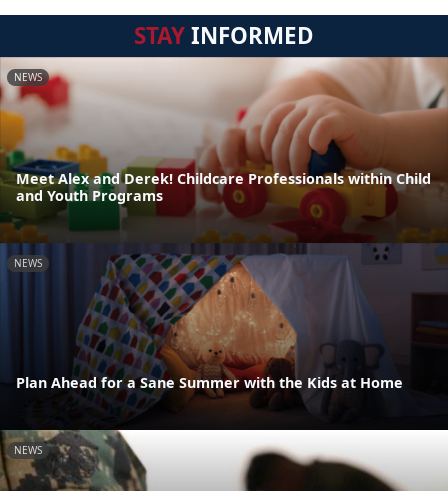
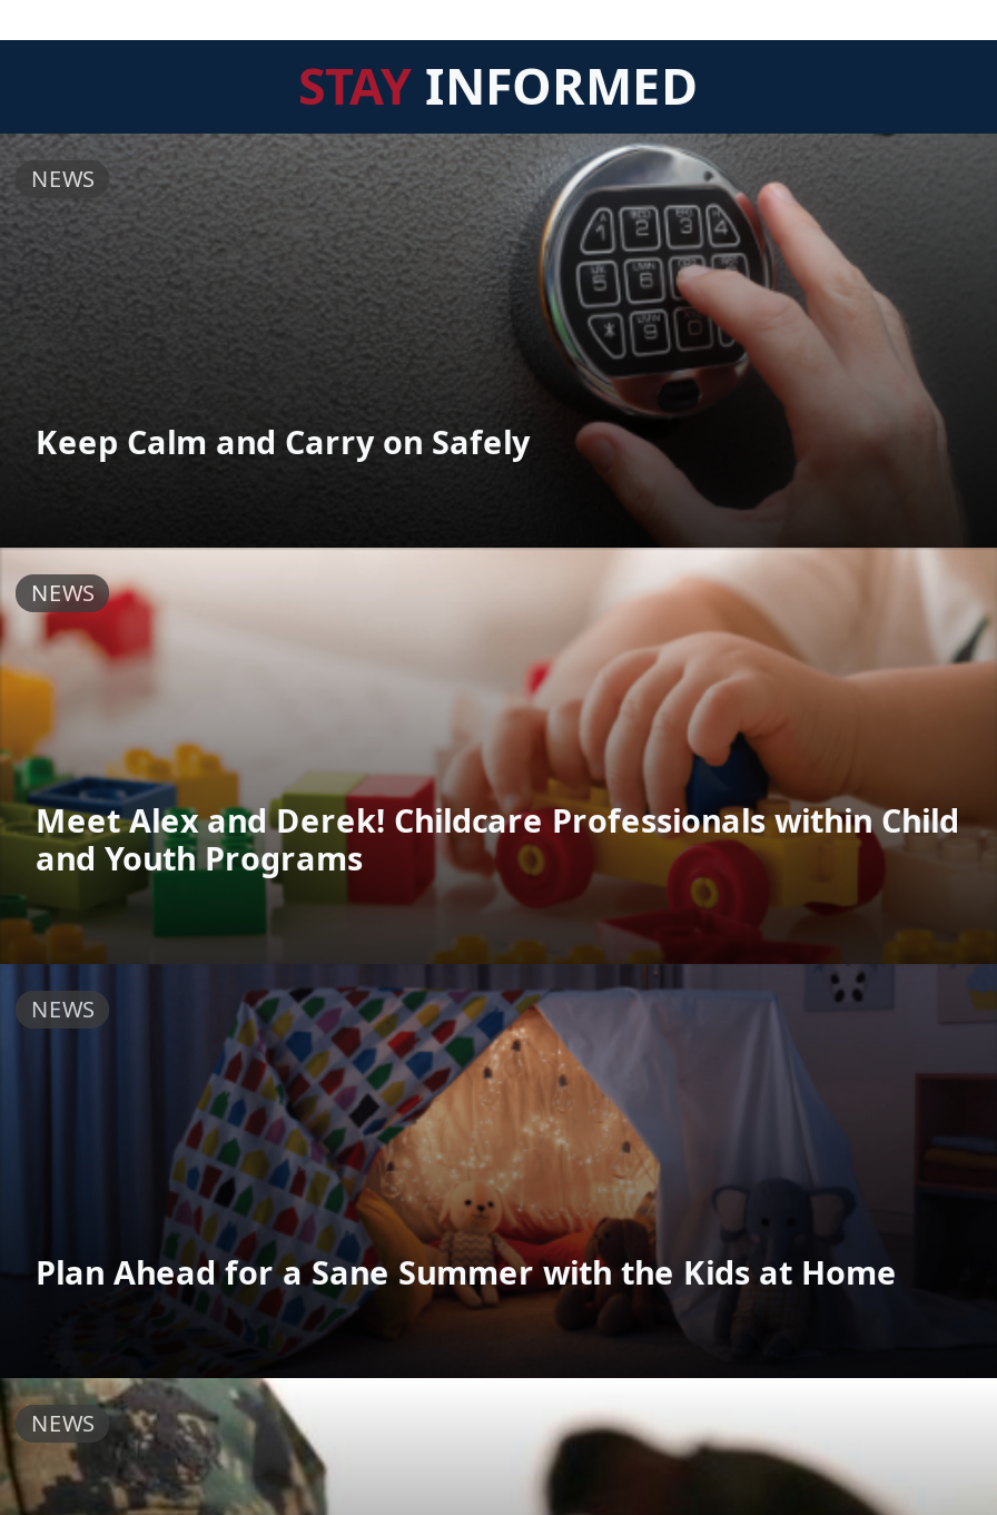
+ [image]
+ NEWS

+ Keep Calm and Carry on Safely
